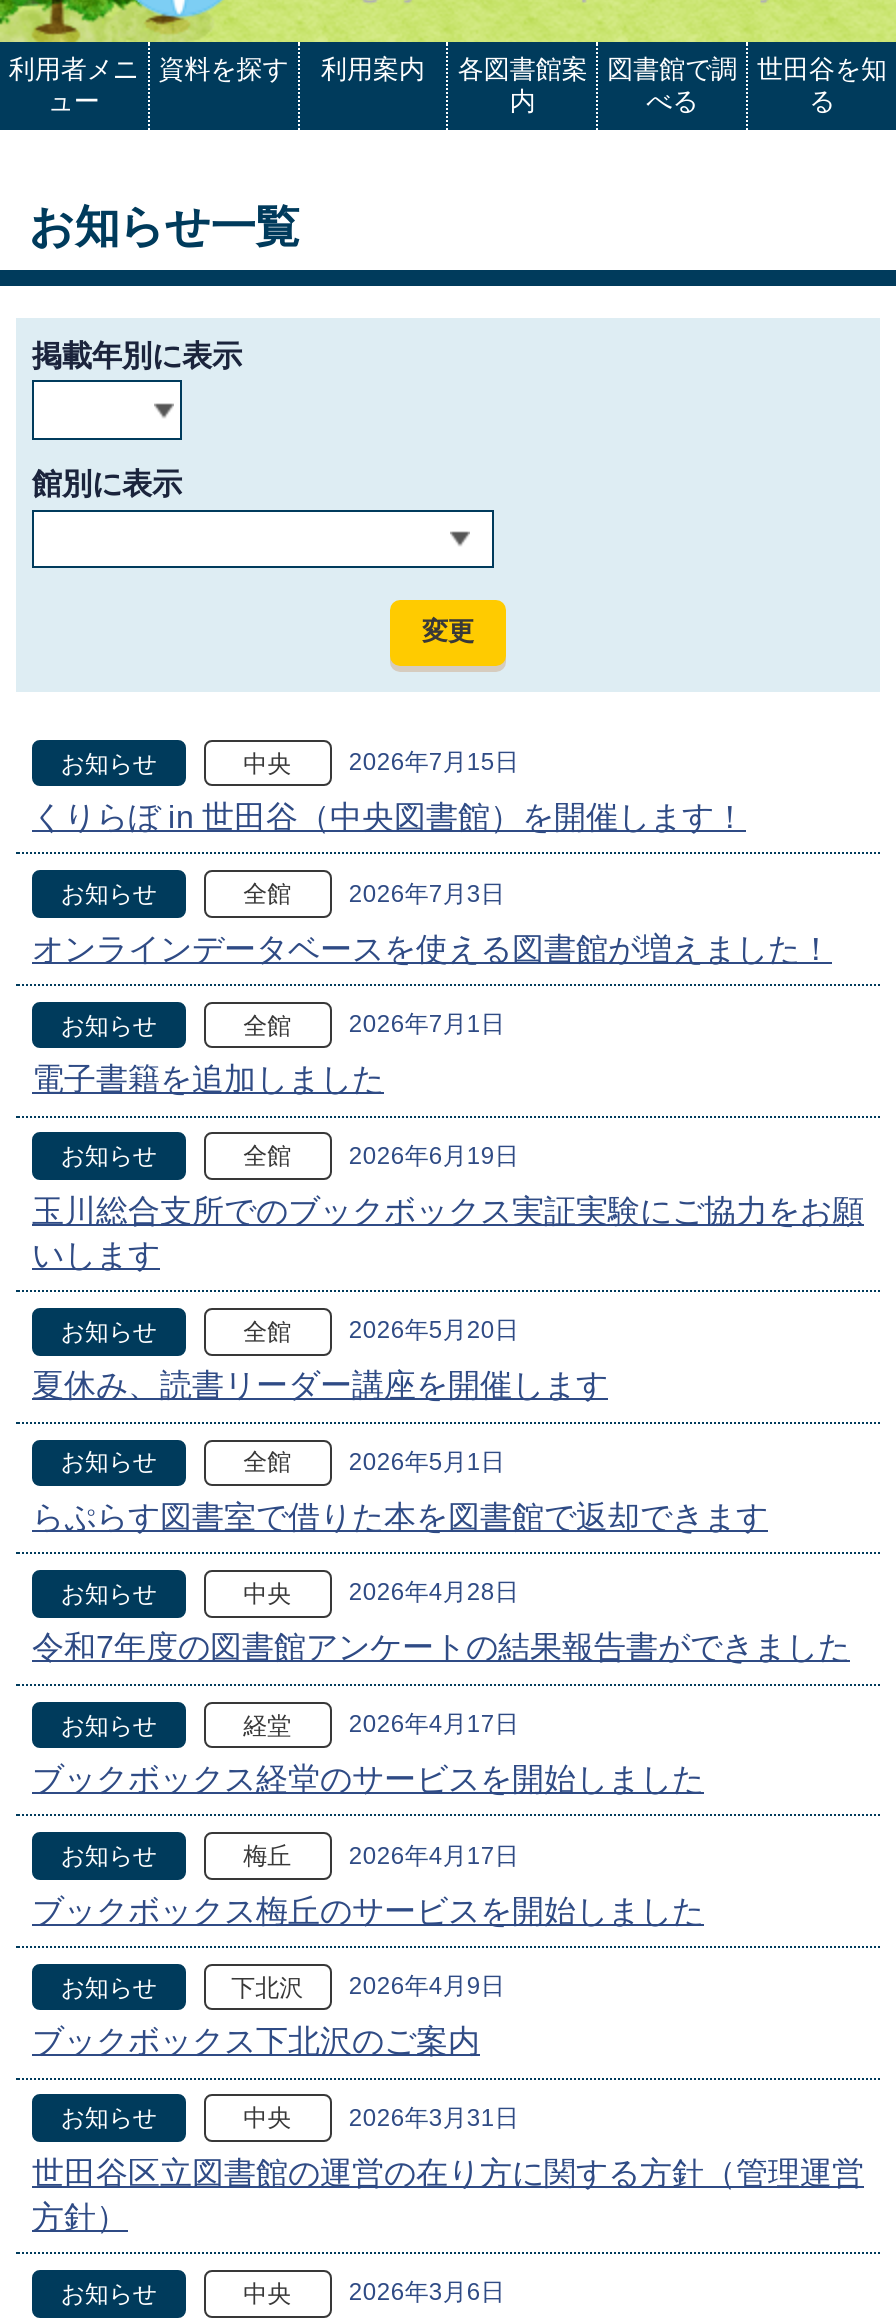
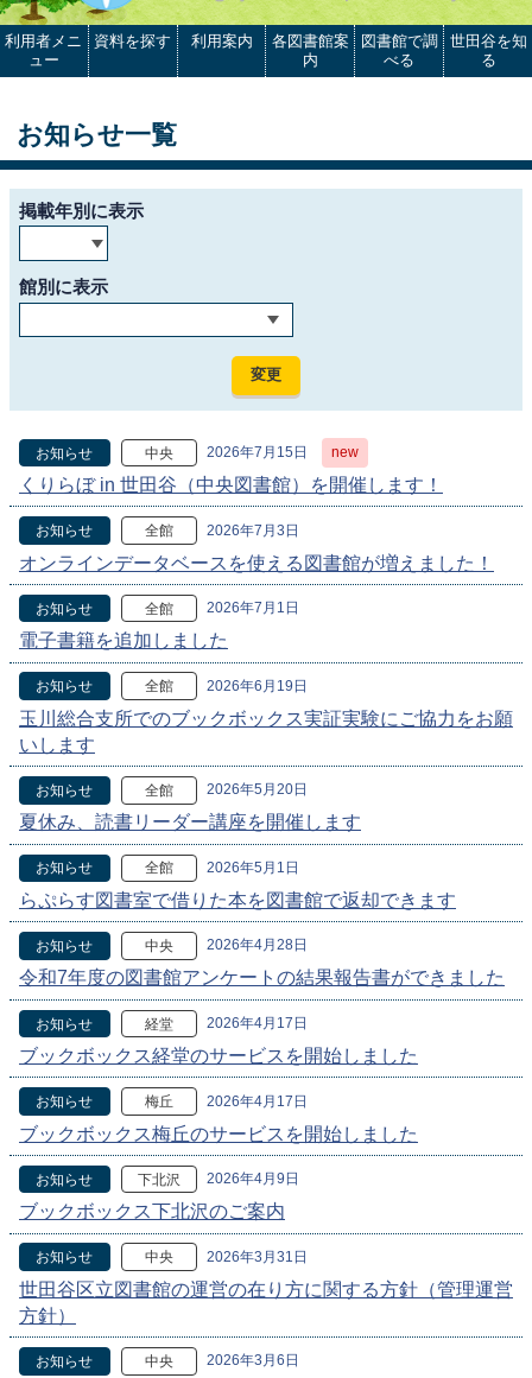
+ new
